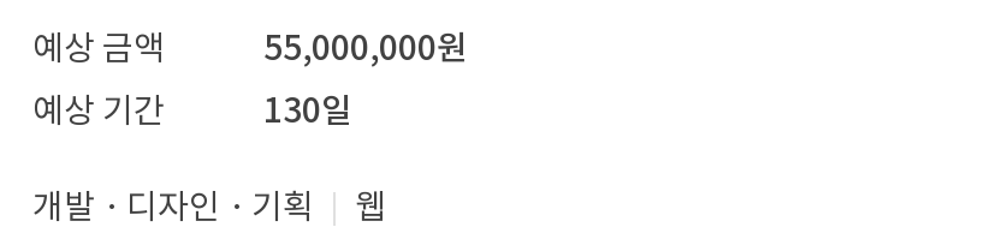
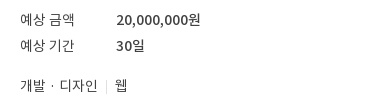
- 55,000,000원
+ 20,000,000원

- 130일
+ 30일

- 개발 · 디자인 · 기획
+ 개발 · 디자인
